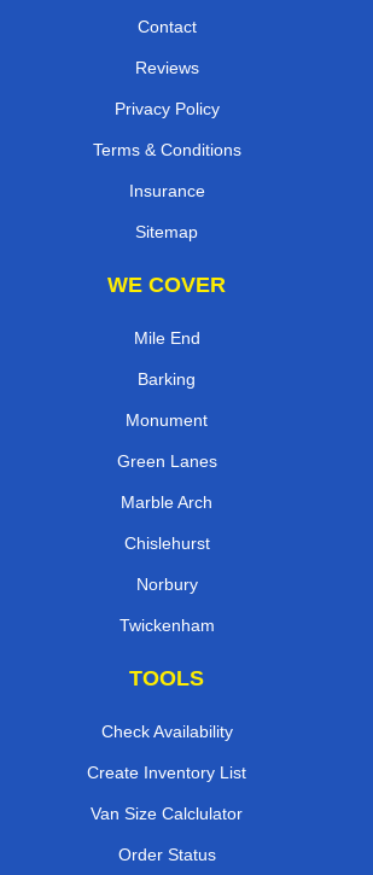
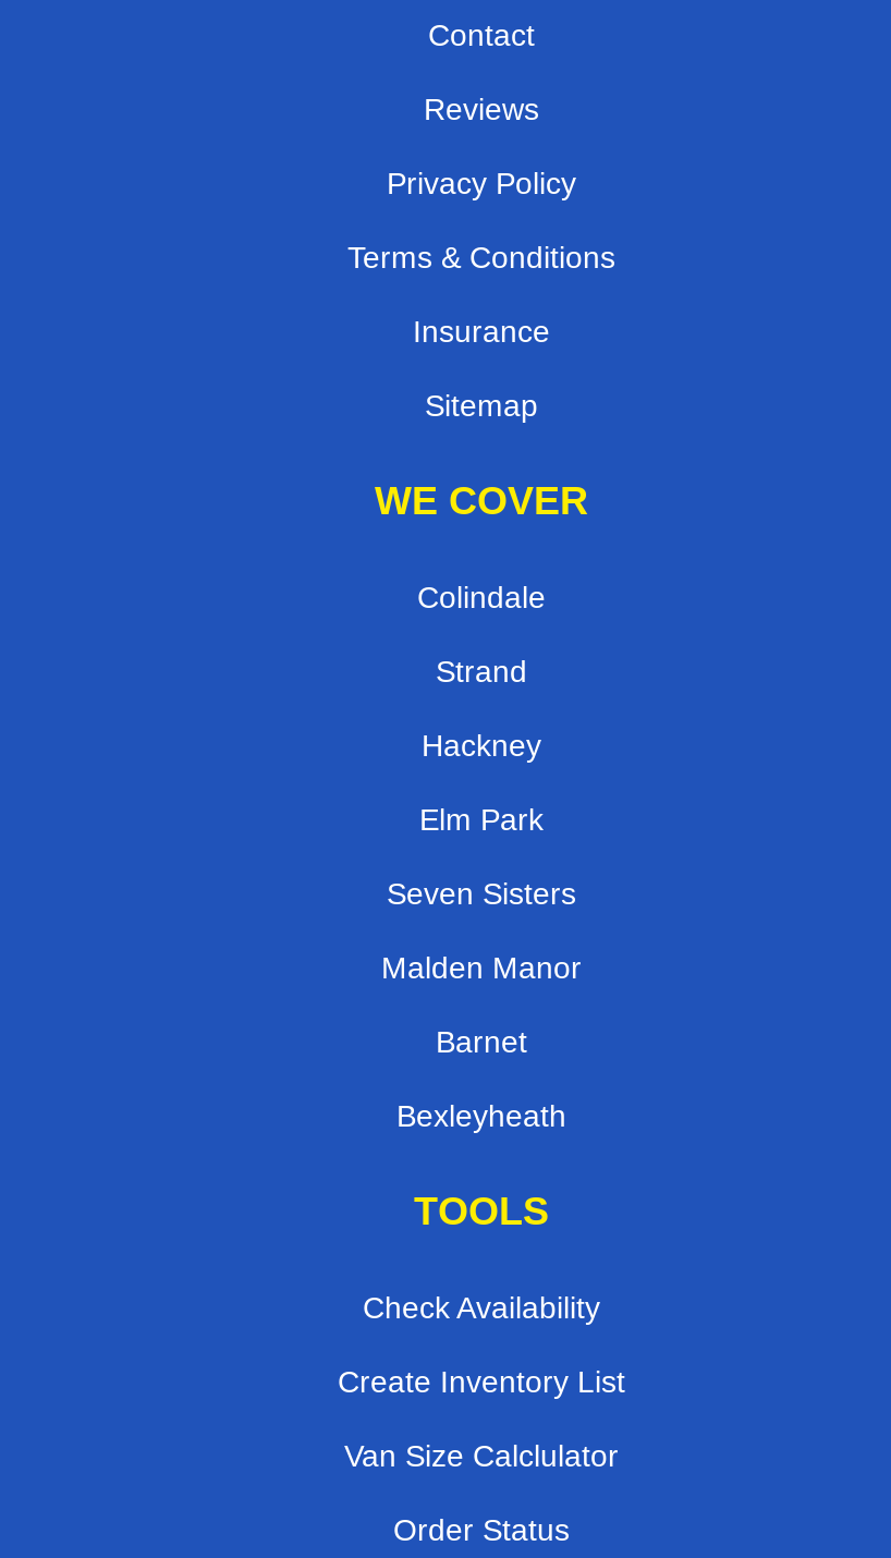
- Mile End
+ Colindale

- Barking
+ Strand

- Monument
+ Hackney

- Green Lanes
+ Elm Park

- Marble Arch
+ Seven Sisters

- Chislehurst
+ Malden Manor

- Norbury
+ Barnet

- Twickenham
+ Bexleyheath
